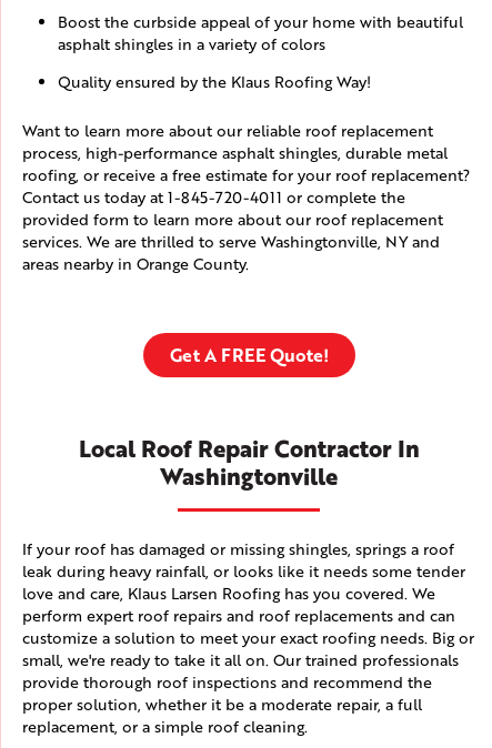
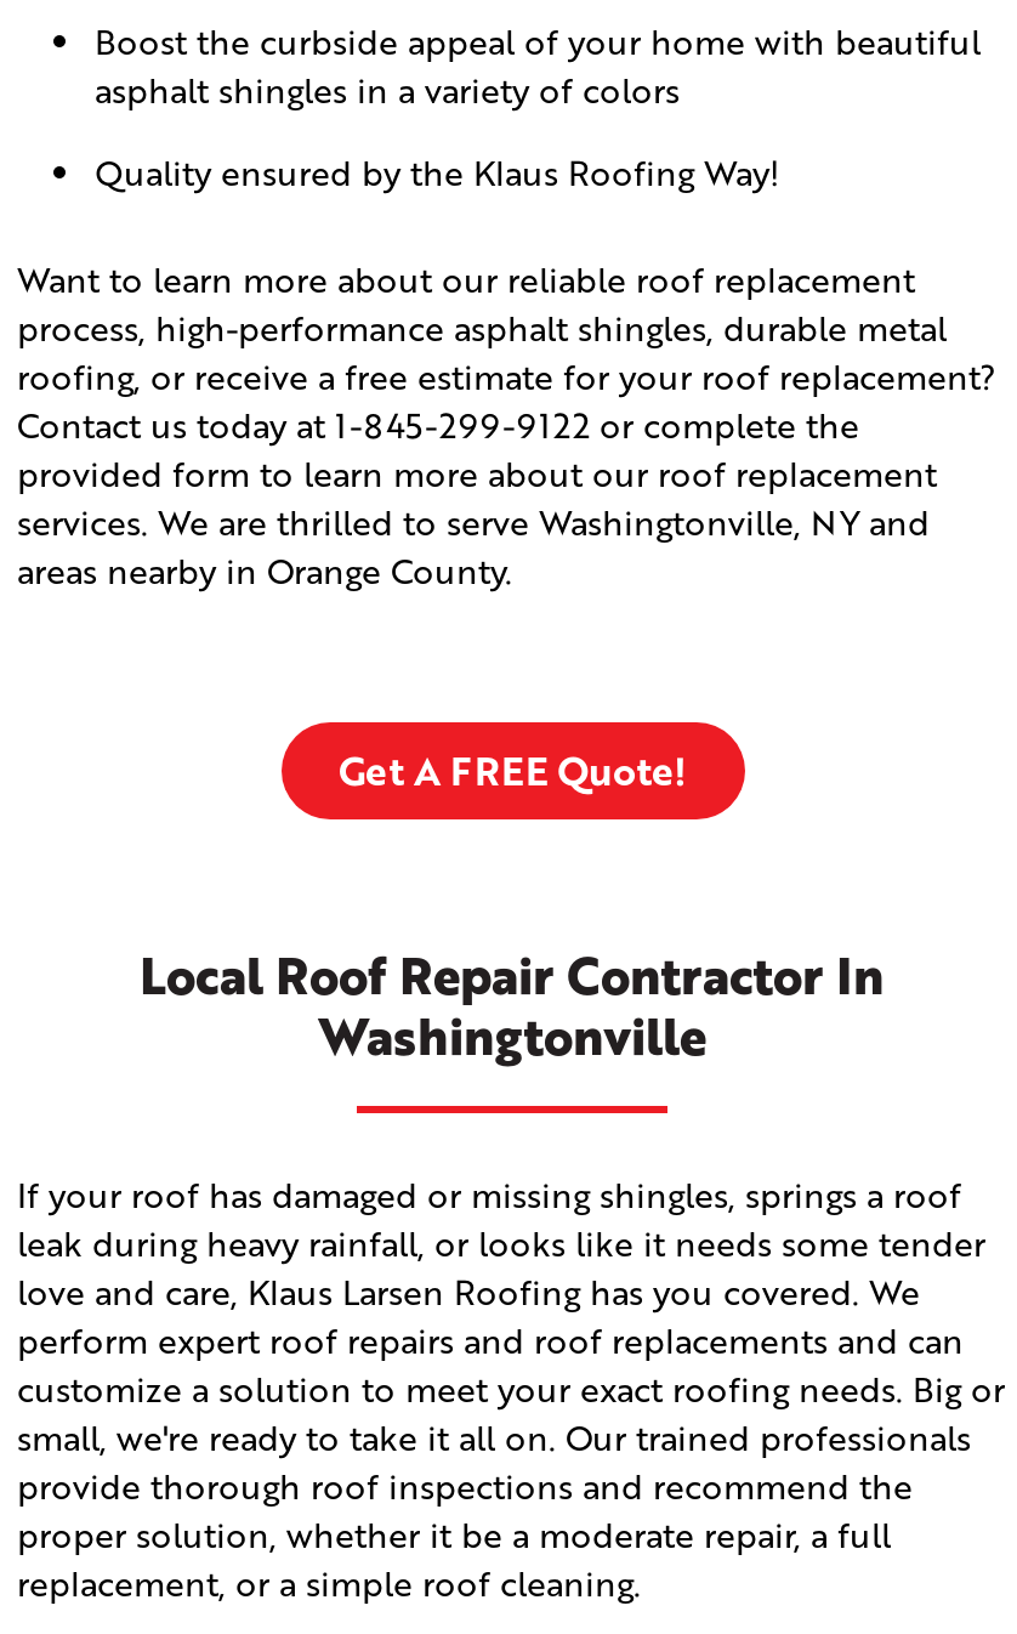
- Contact us today at 1-845-720-4011 or complete the
+ Contact us today at 1-845-299-9122 or complete the
